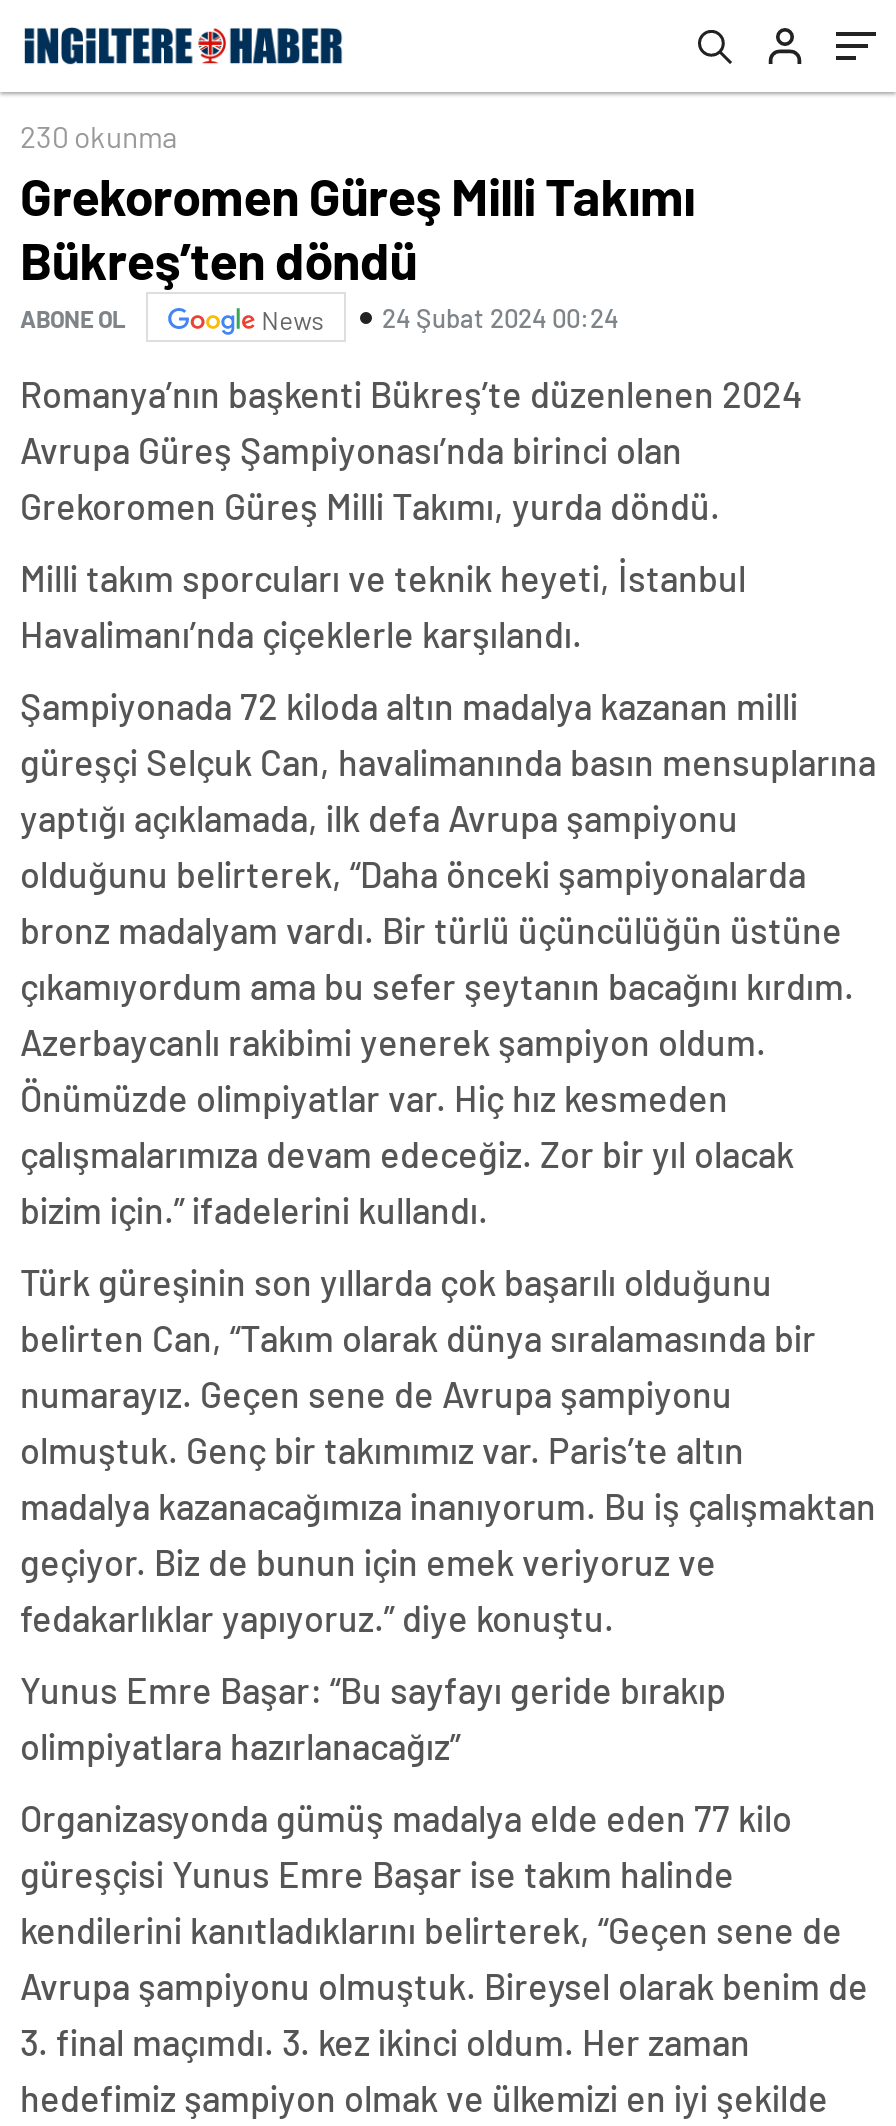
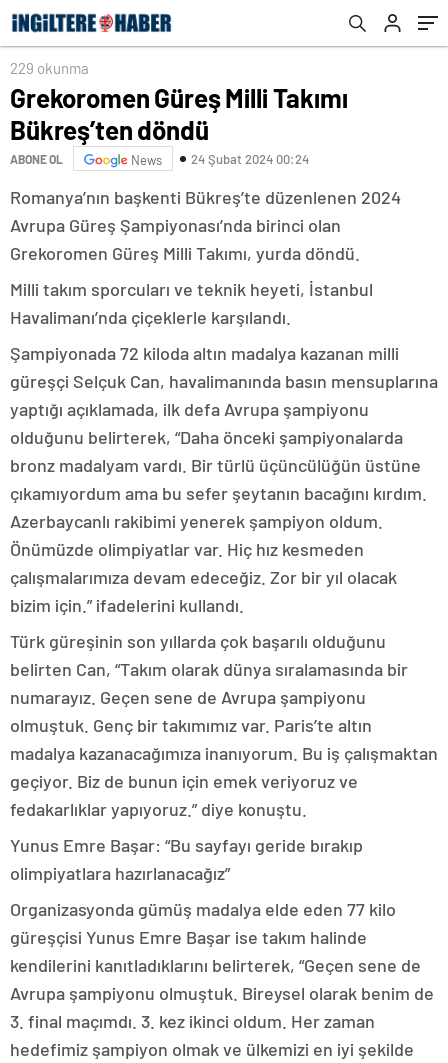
- 230 okunma
+ 229 okunma
